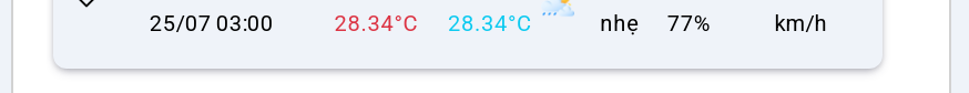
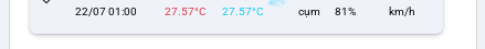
- 25/07 03:00
- 28.34°C
- 28.34°C
+ 22/07 01:00
+ 27.57°C
+ 27.57°C

- nhẹ
- 77%
+ cụm
+ 81%
